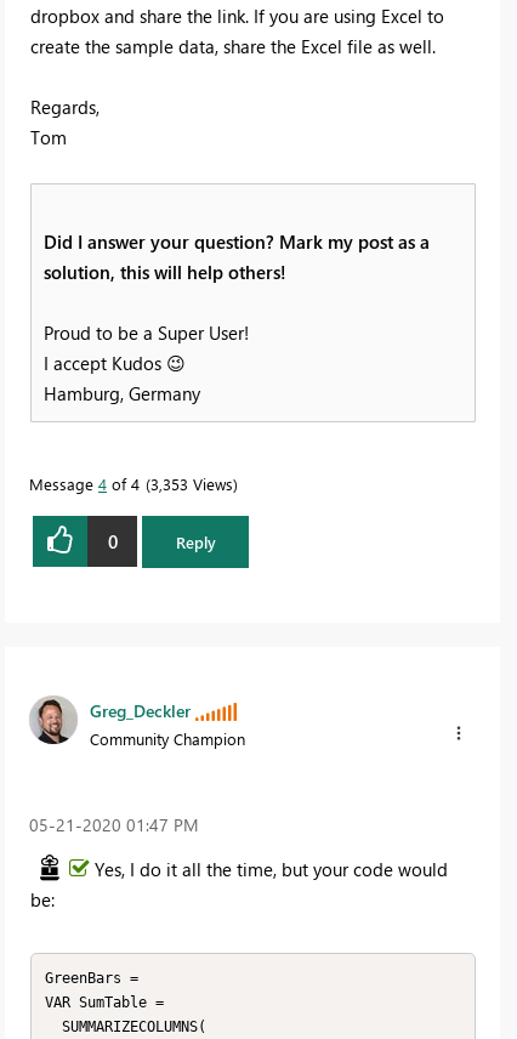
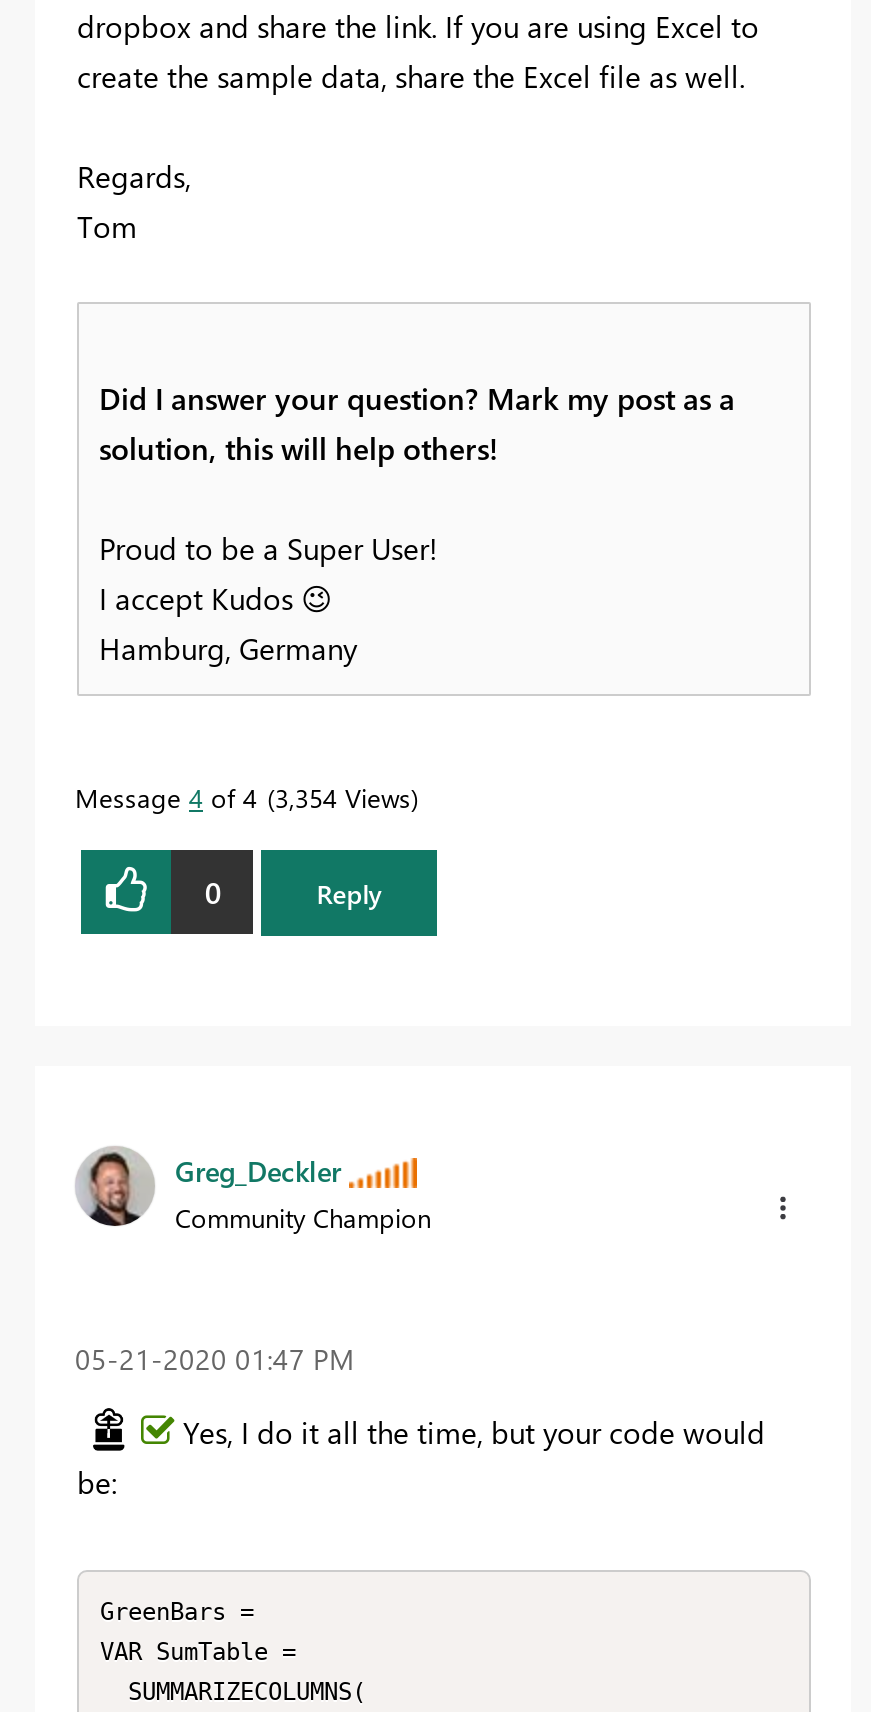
- Message 4 of 4 3,353 Views
+ Message 4 of 4 3,354 Views
